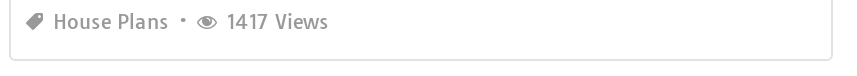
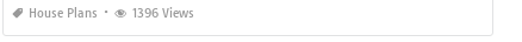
- 1417 Views
+ 1396 Views
